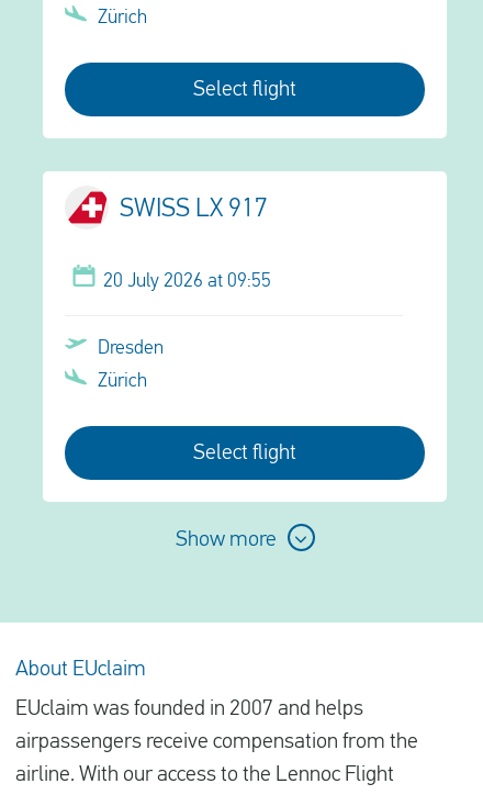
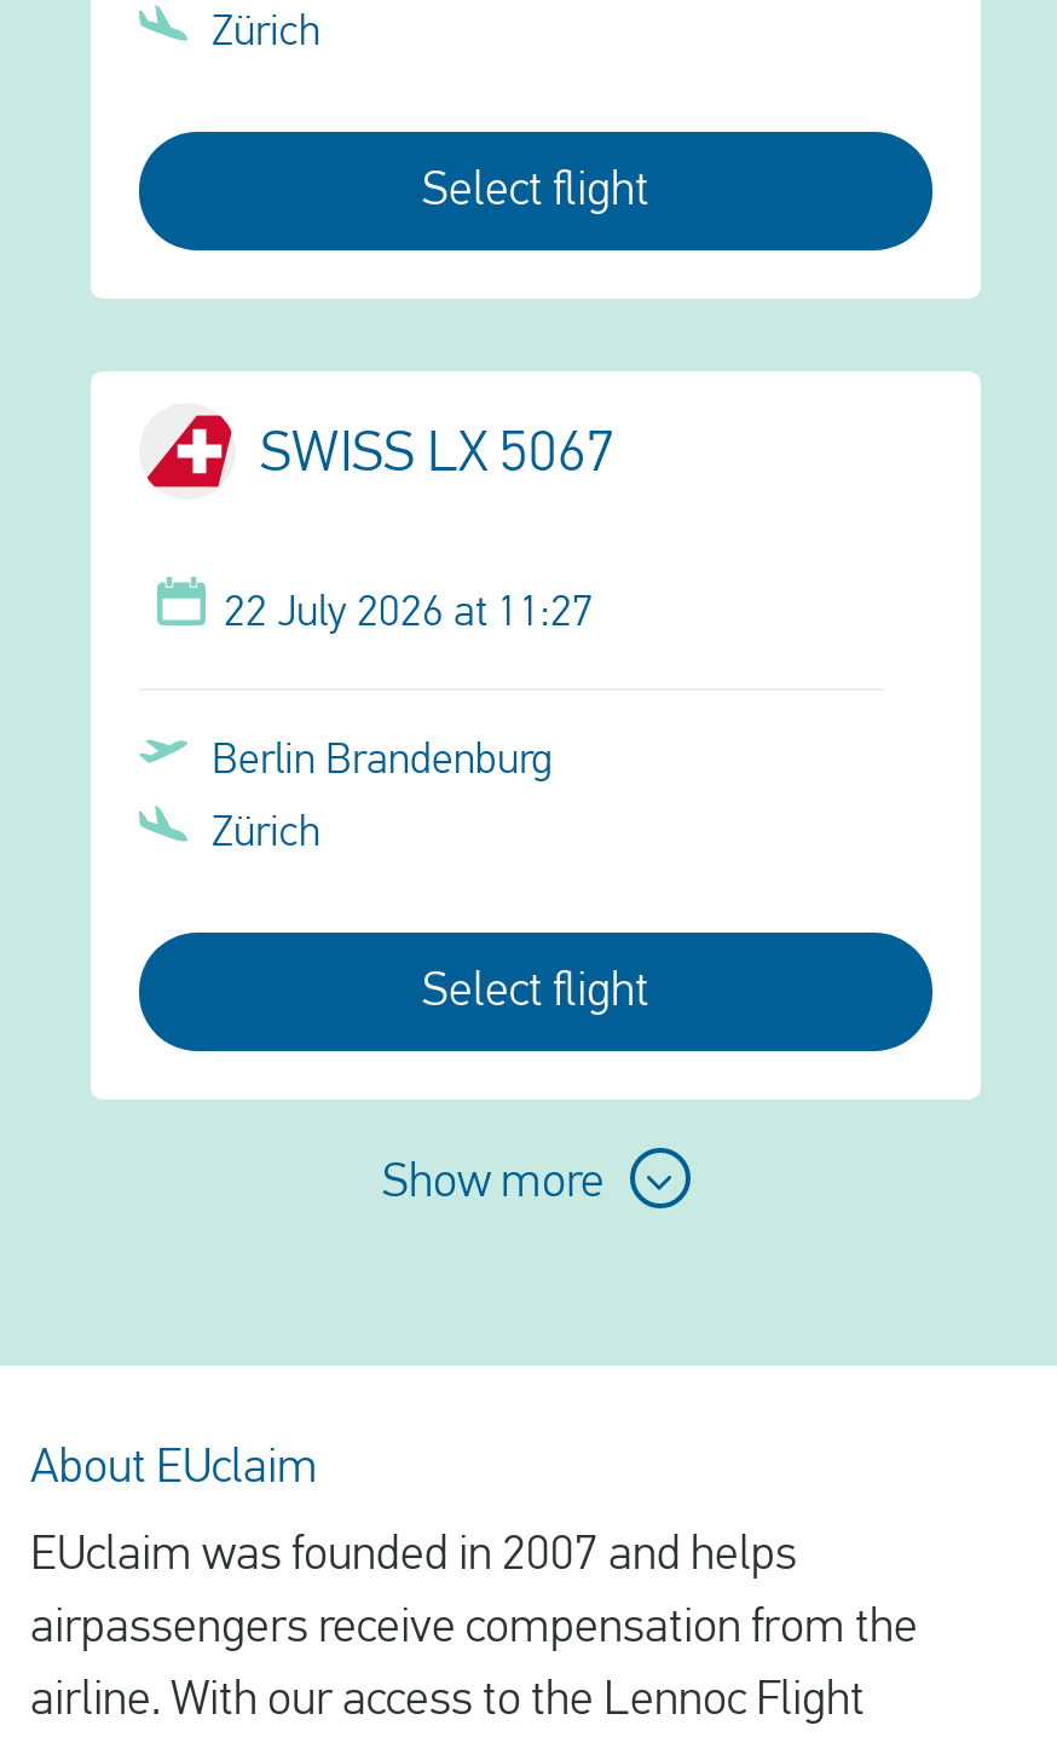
- SWISS LX 917
+ SWISS LX 5067

- 20 July 2026 at 09:55
+ 22 July 2026 at 11:27

- Dresden
+ Berlin Brandenburg
